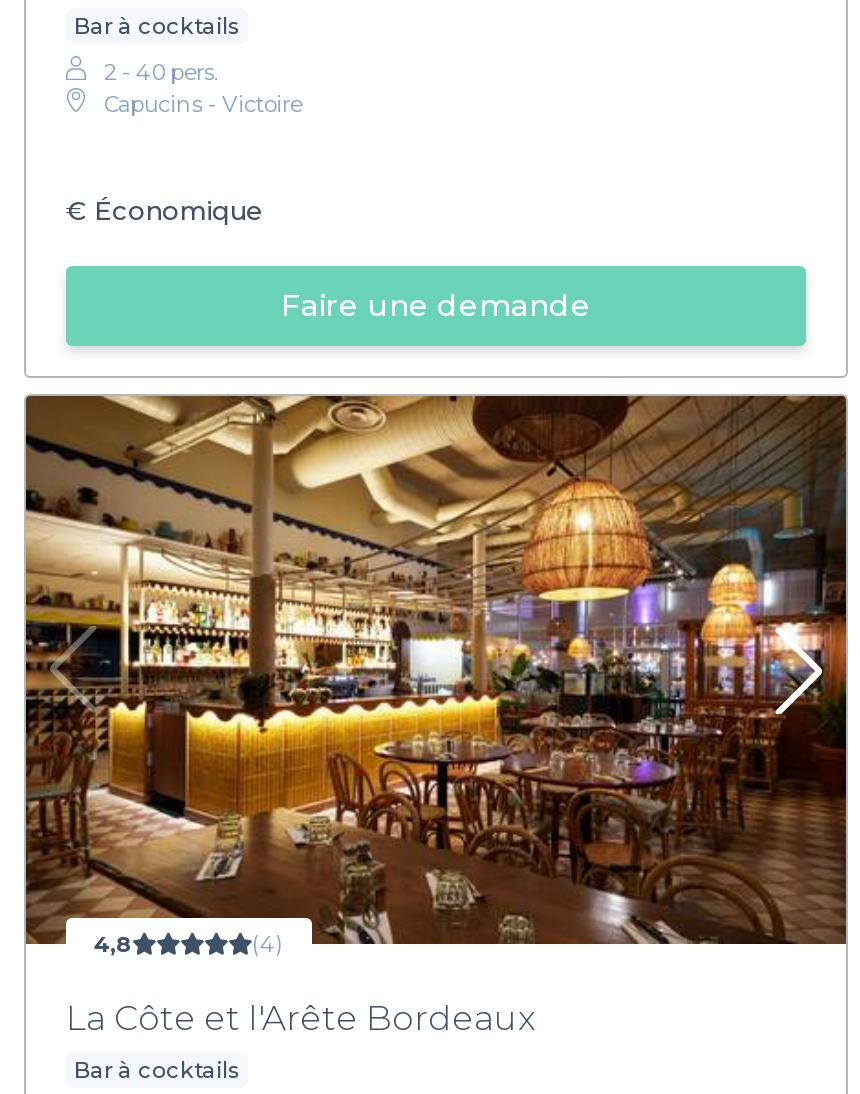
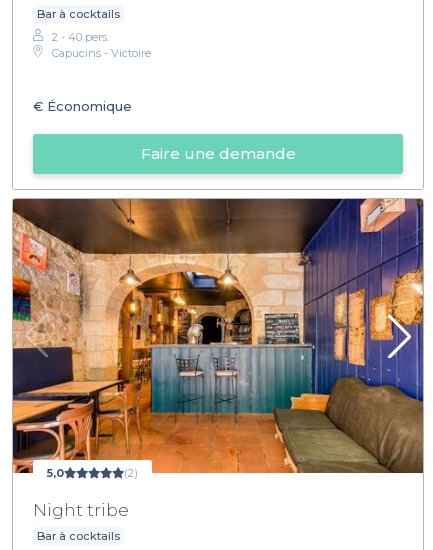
- [image]
- 4,8
- (4)
+ [image]
+ 5,0
+ (2)

- La Côte et l'Arête Bordeaux
+ Night tribe
